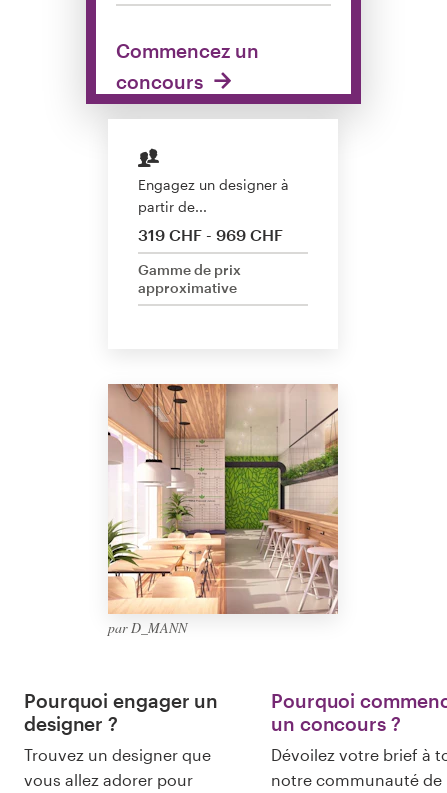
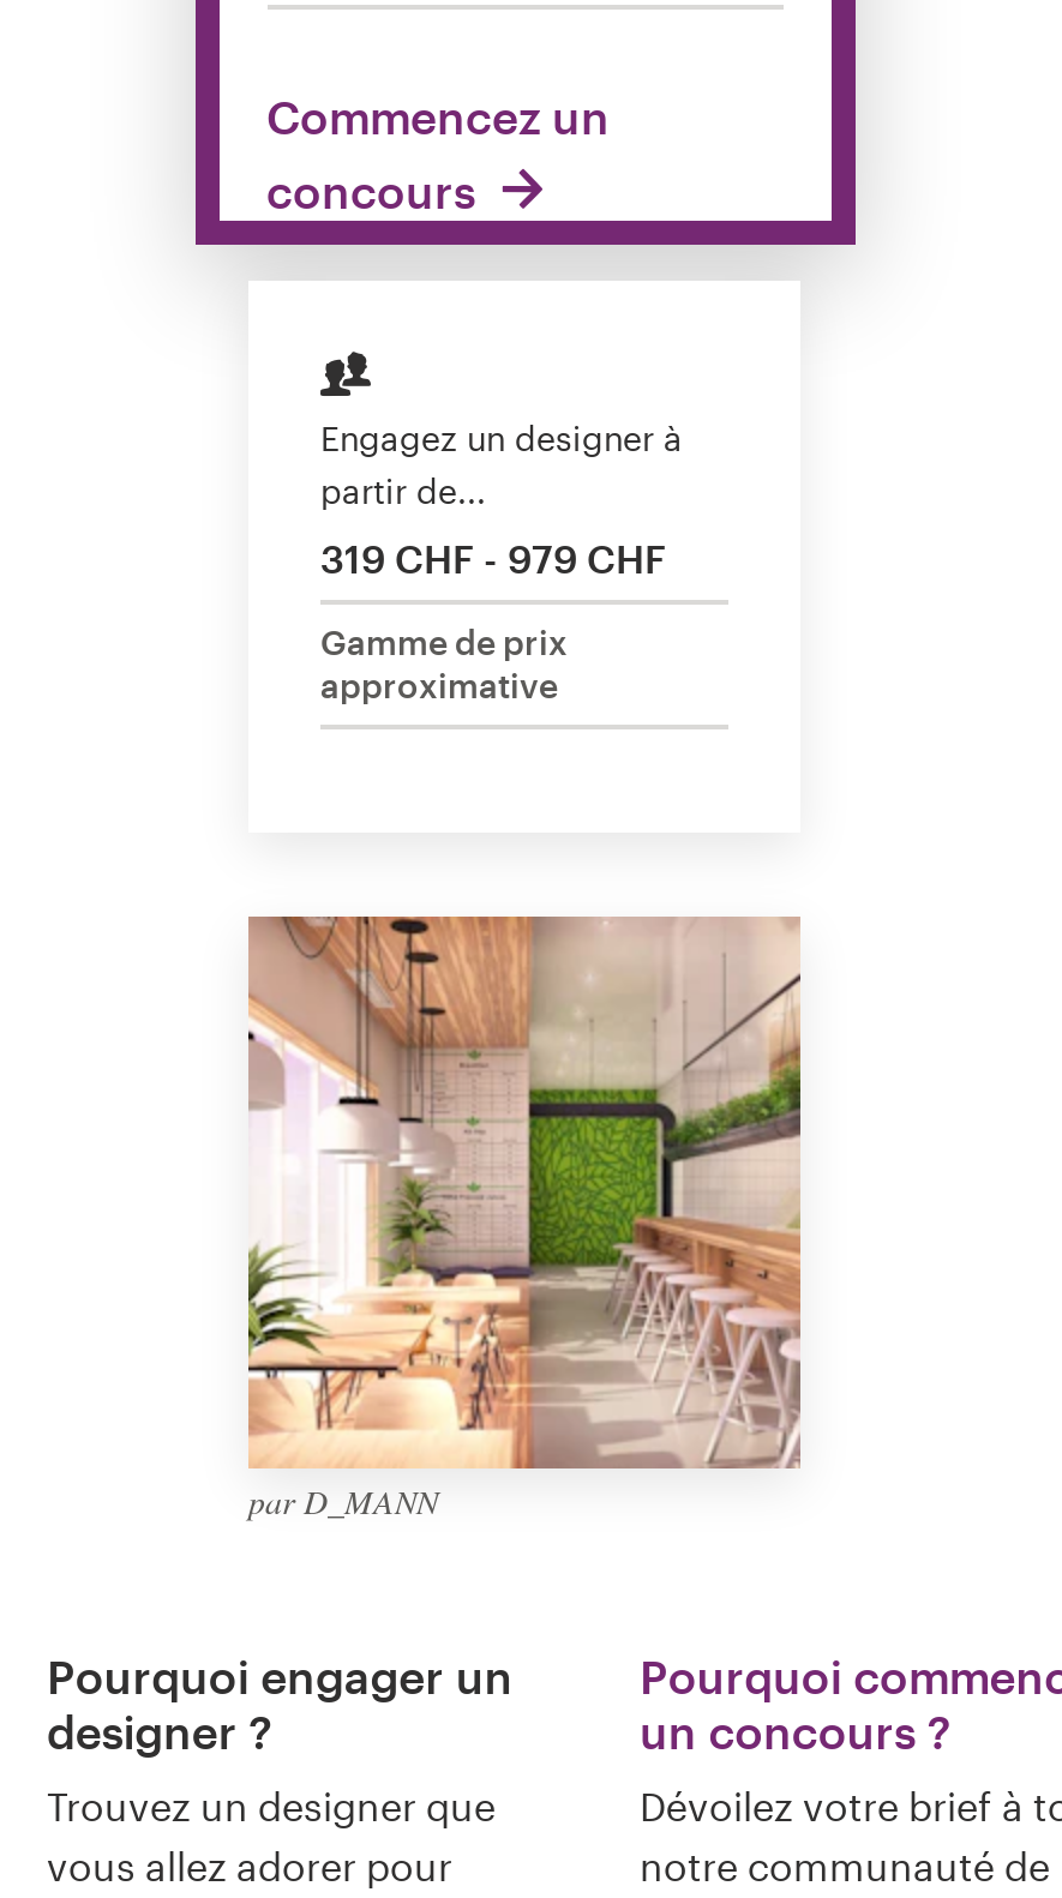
- 319 CHF - 969 CHF
+ 319 CHF - 979 CHF
